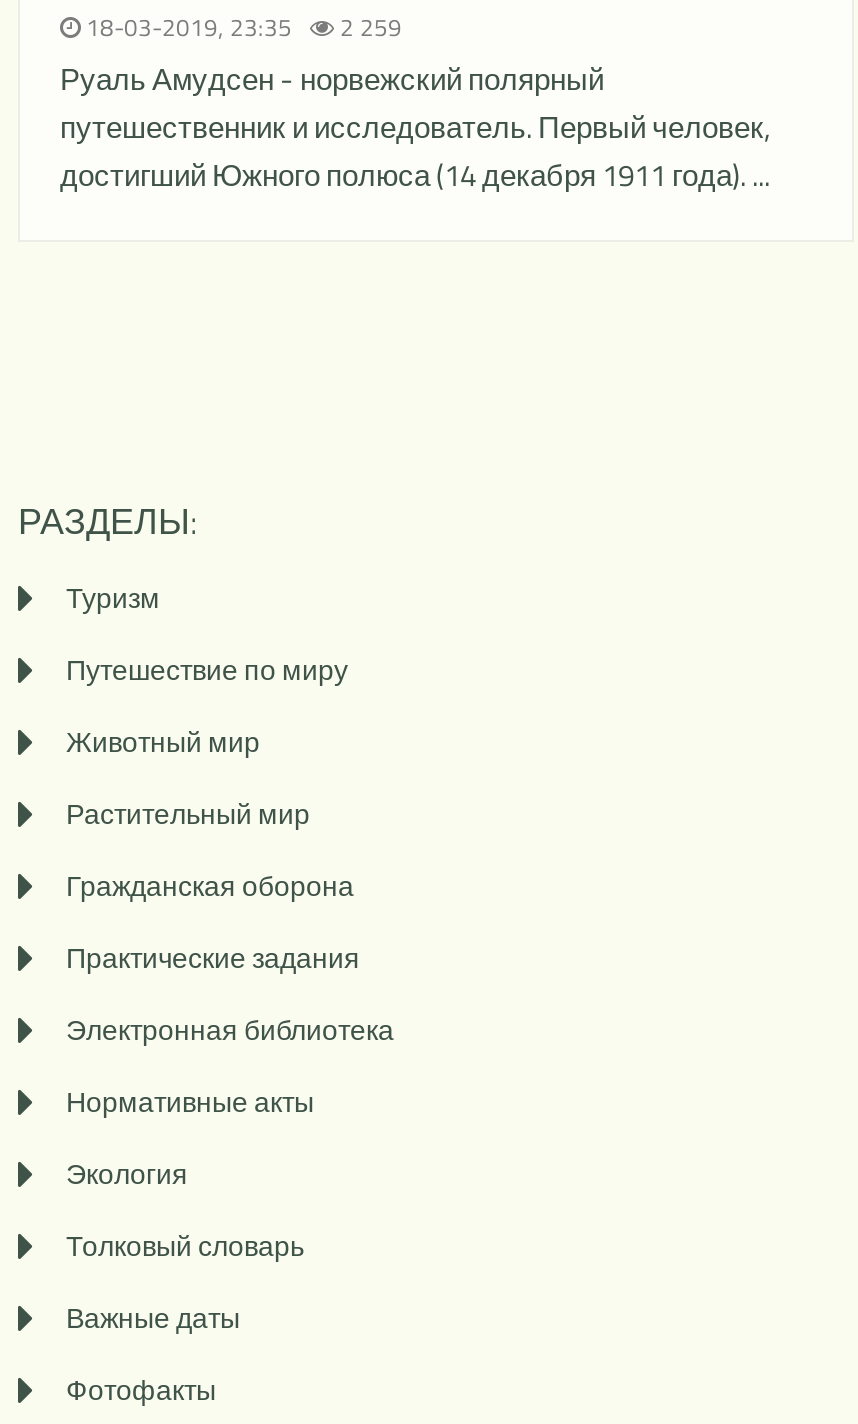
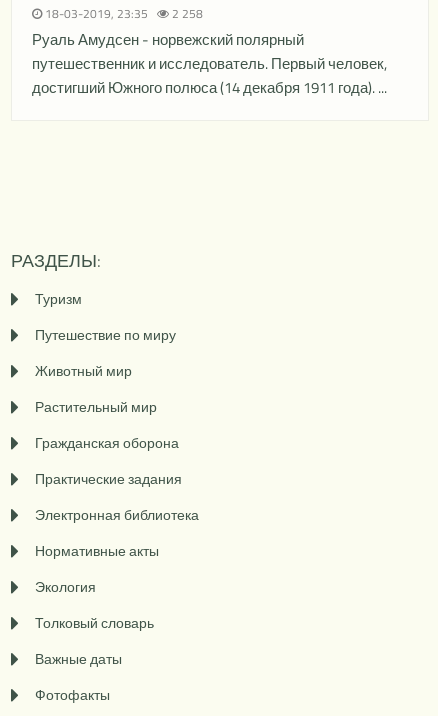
- 18-03-2019, 23:35 2 259
+ 18-03-2019, 23:35 2 258
